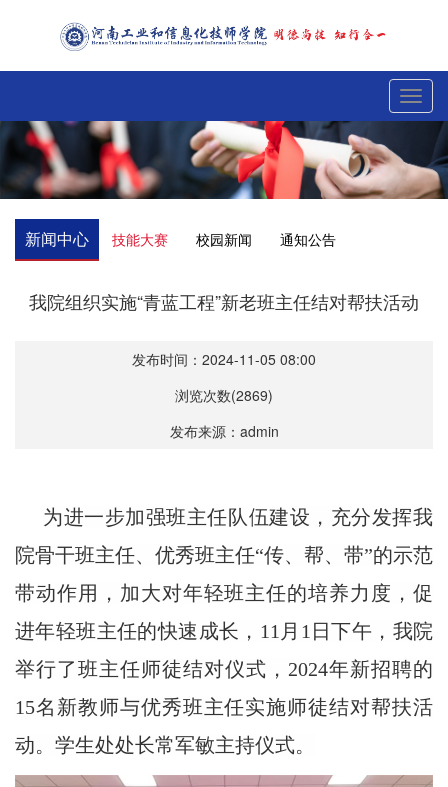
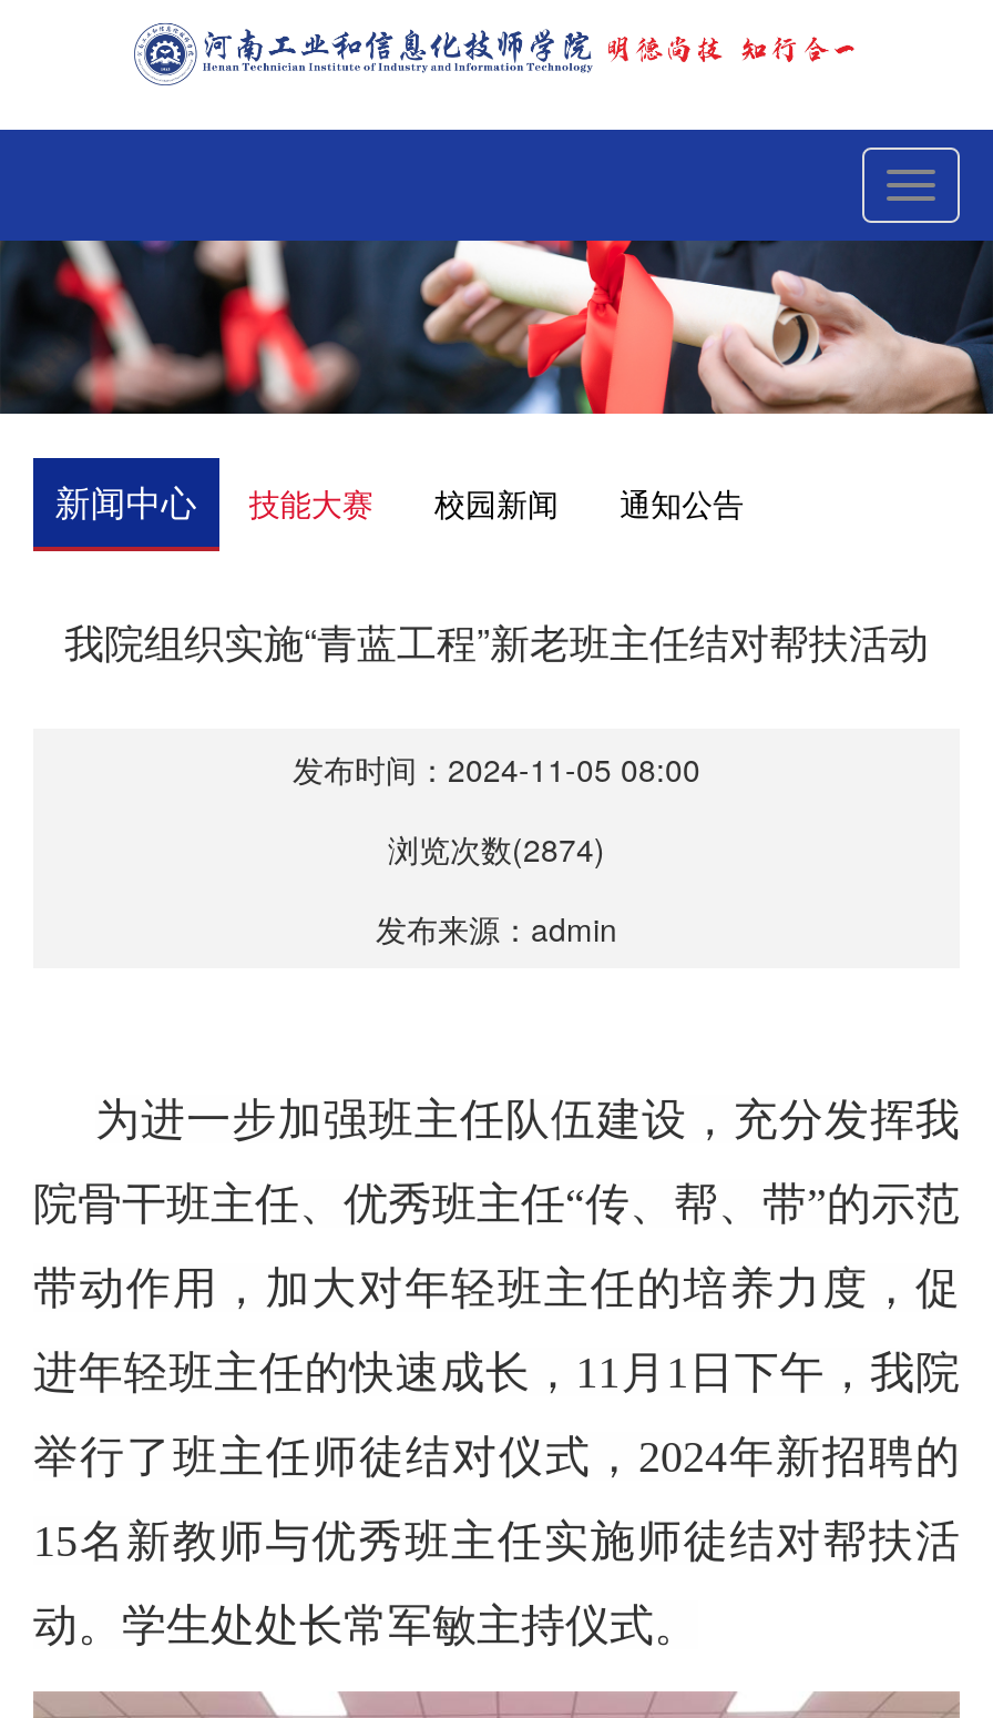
- 浏览次数(2869)
+ 浏览次数(2874)
